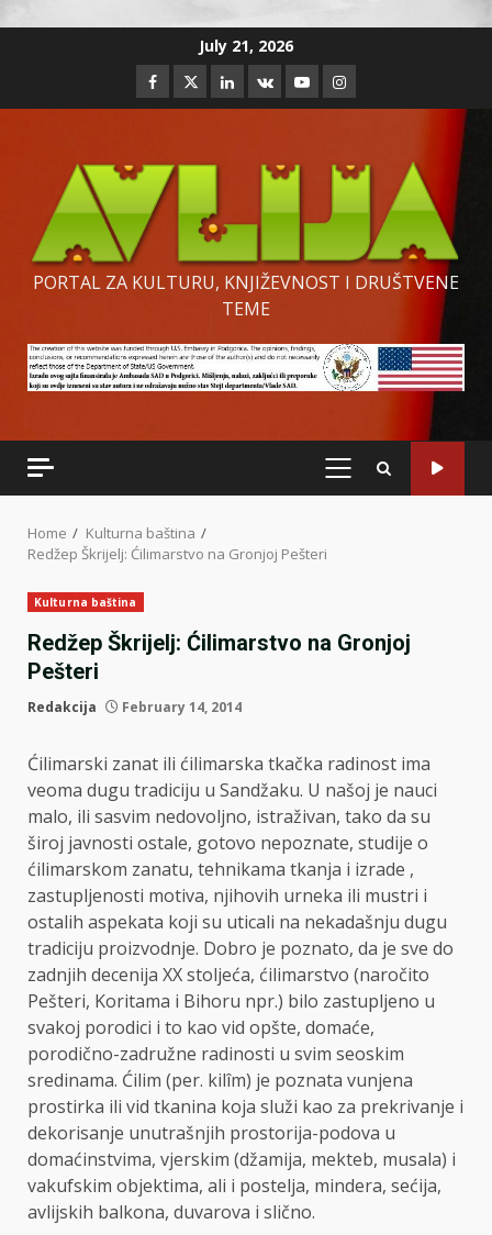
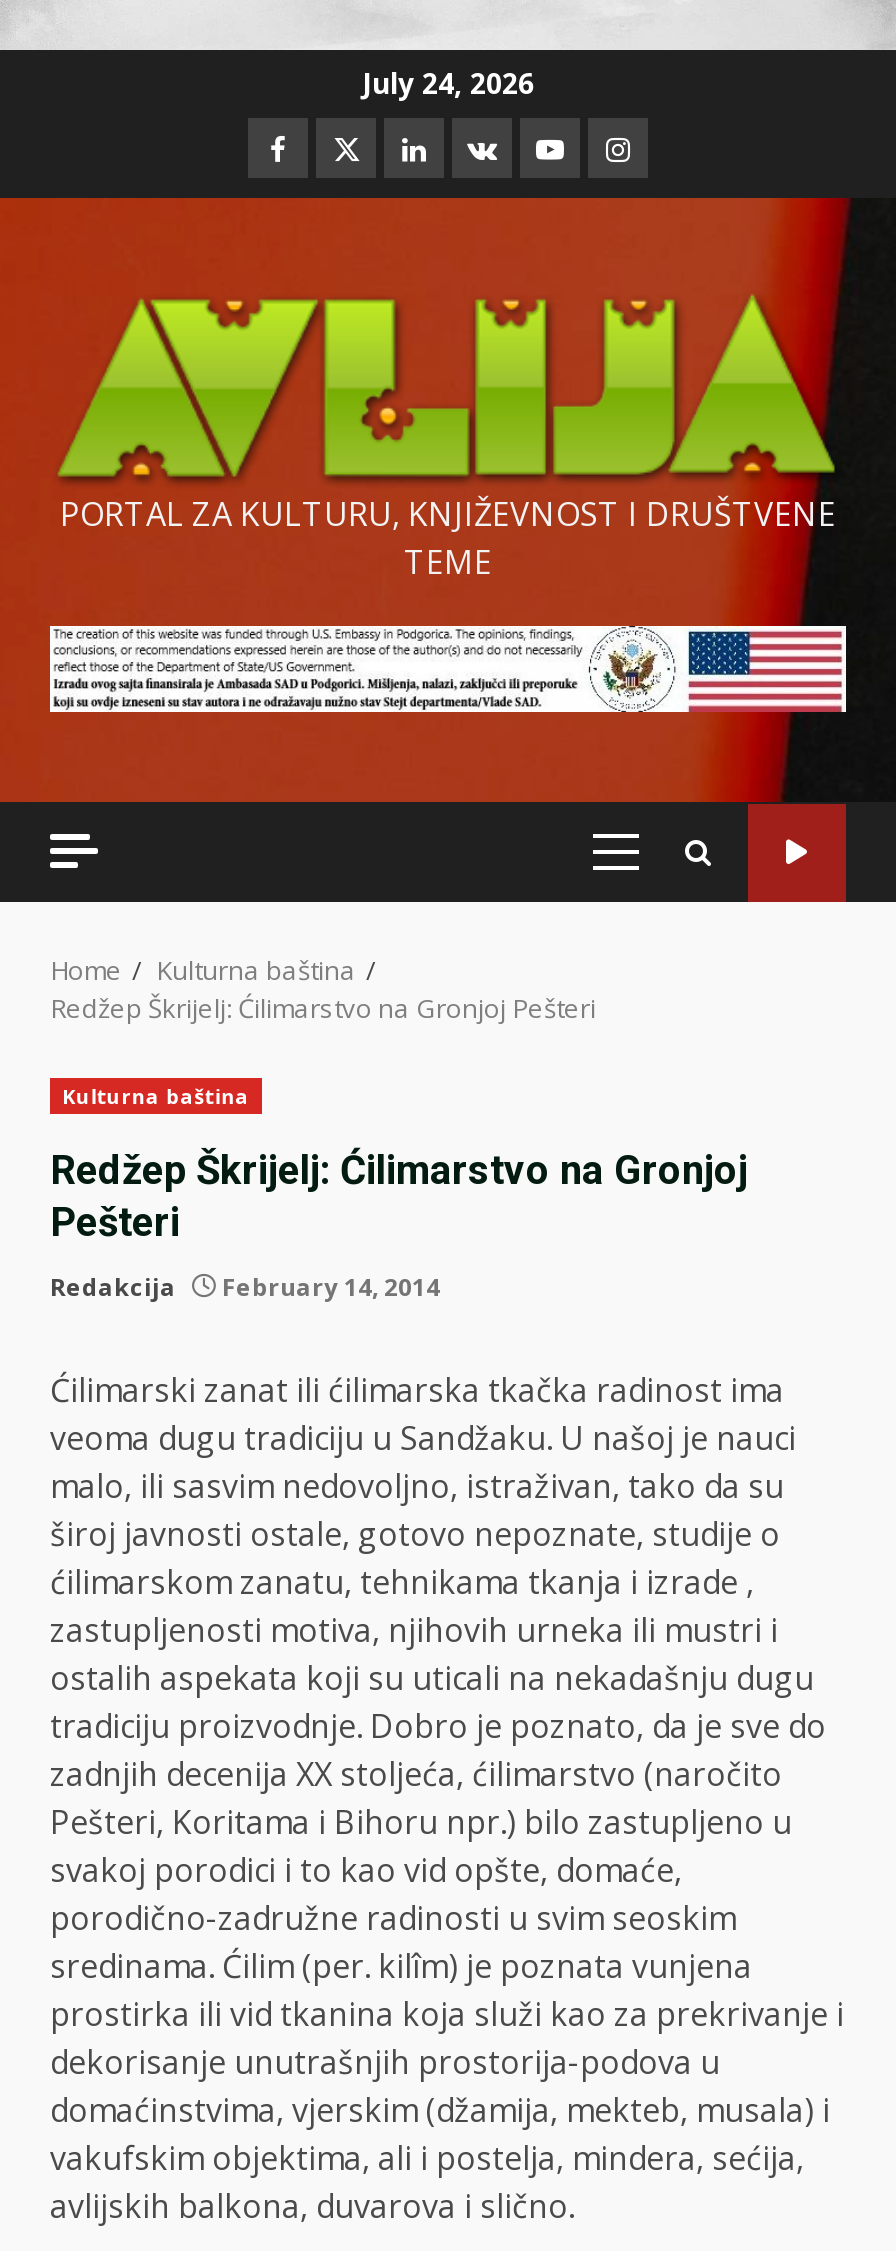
- July 21, 2026
+ July 24, 2026
